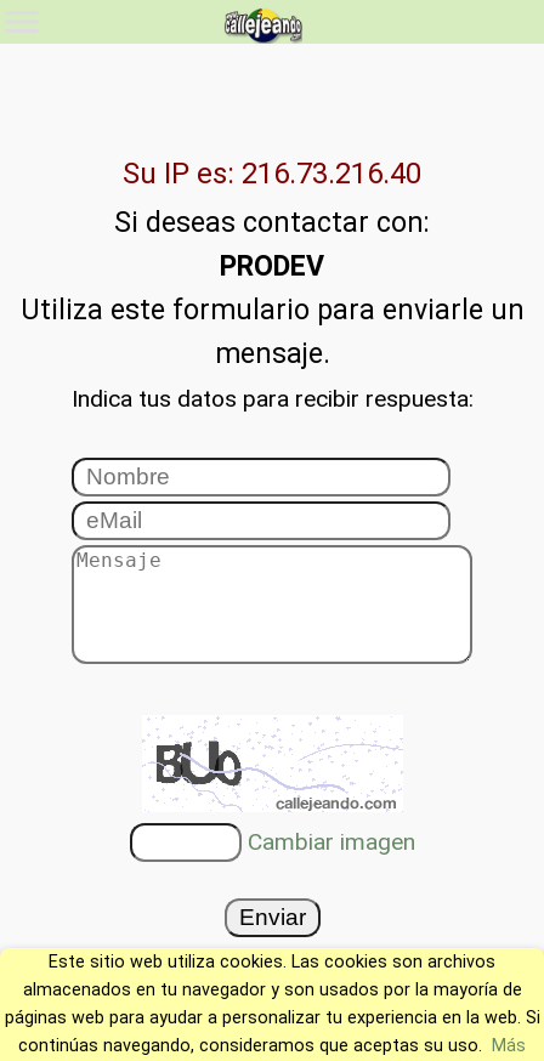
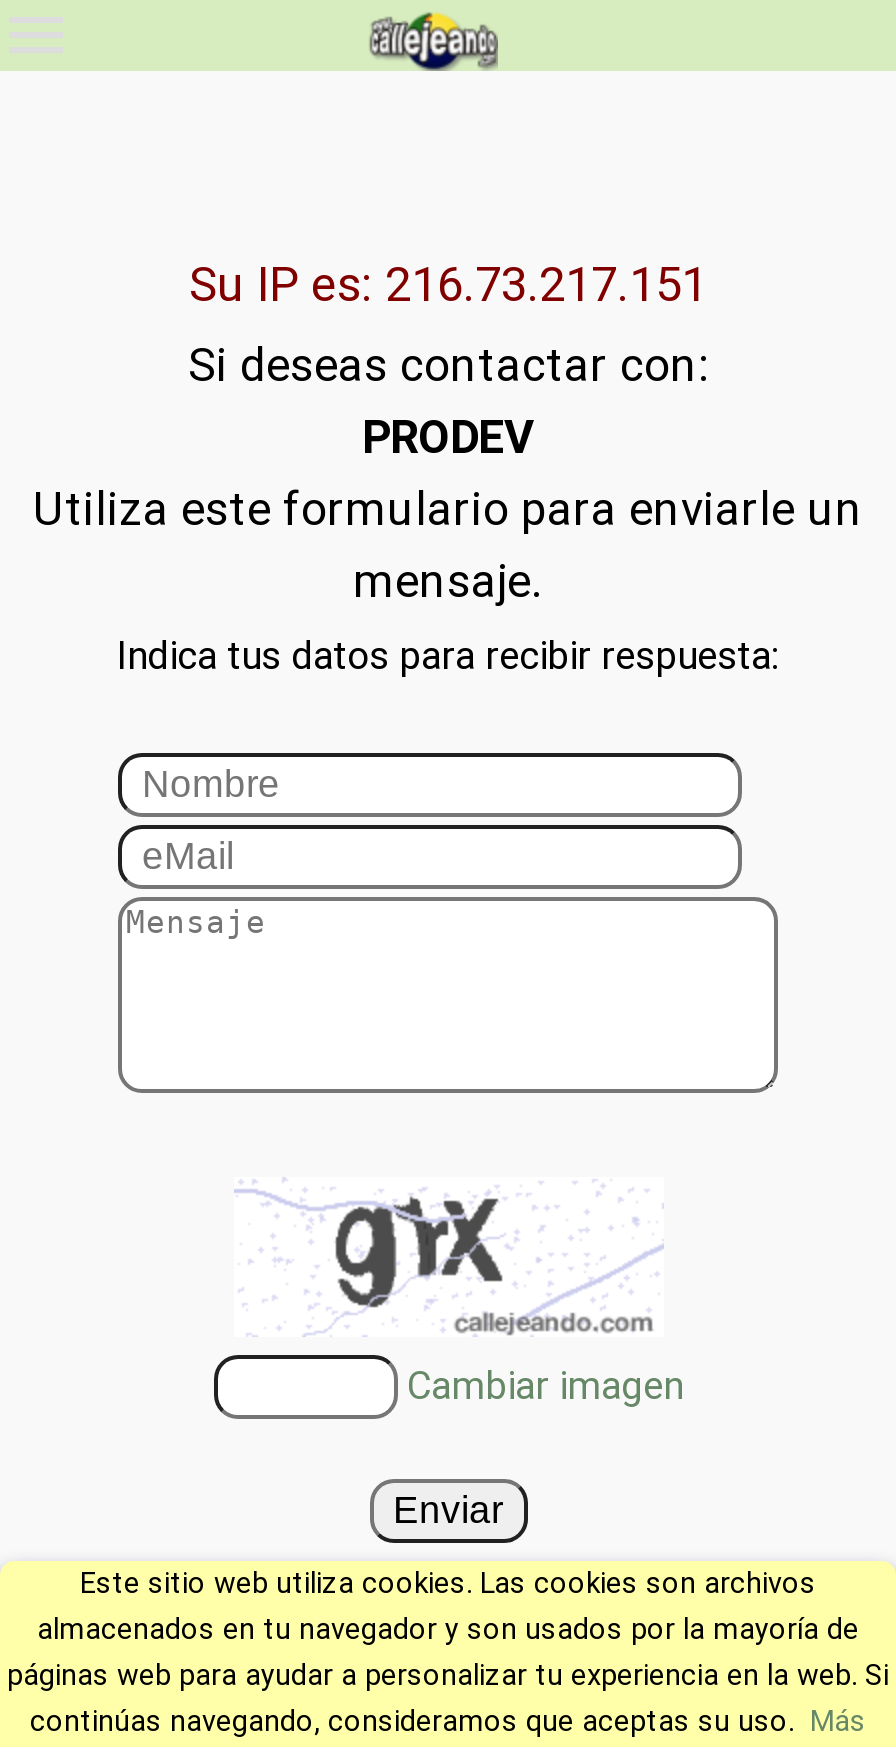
- Su IP es: 216.73.216.40
+ Su IP es: 216.73.217.151

- [image]
+ [image]
